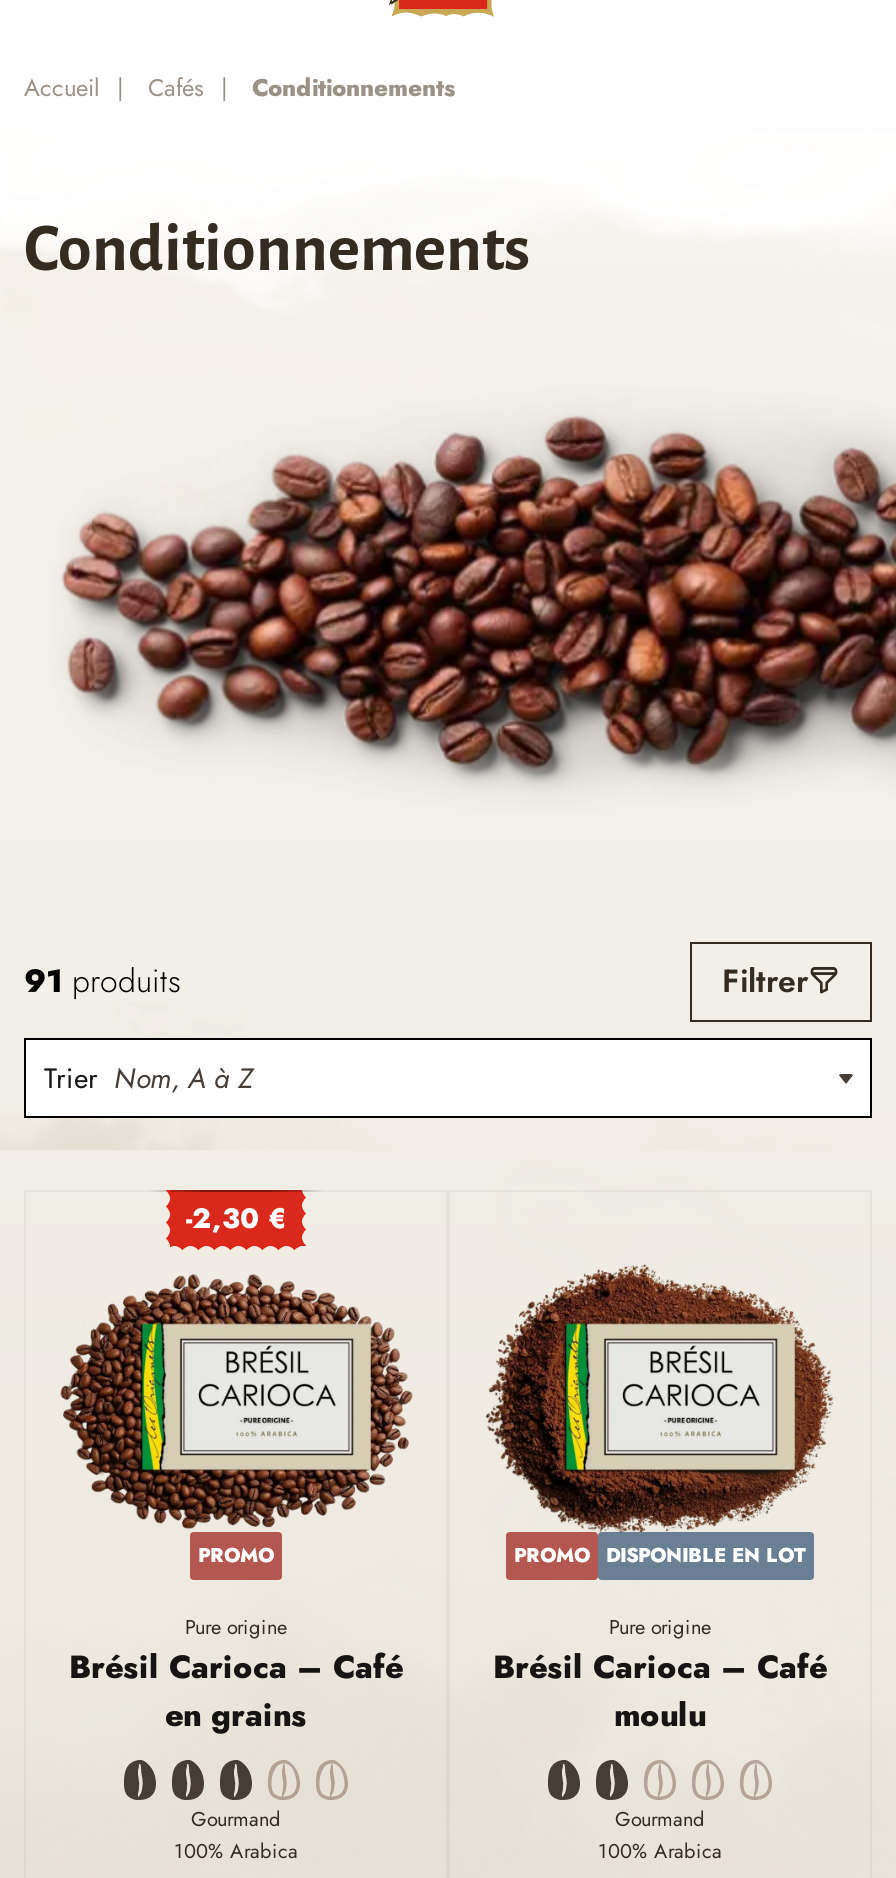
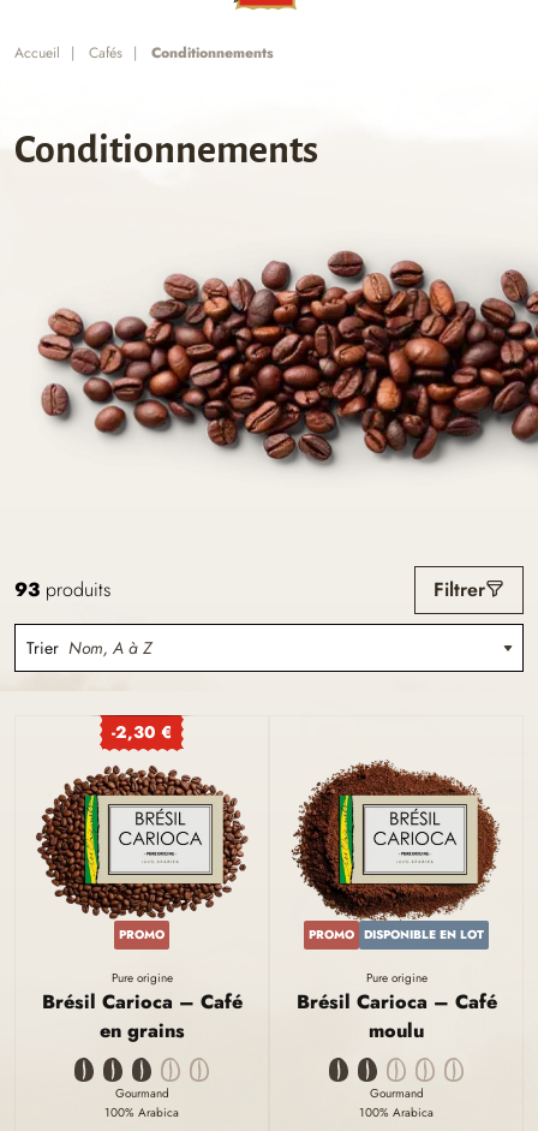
- 91 produits
+ 93 produits
